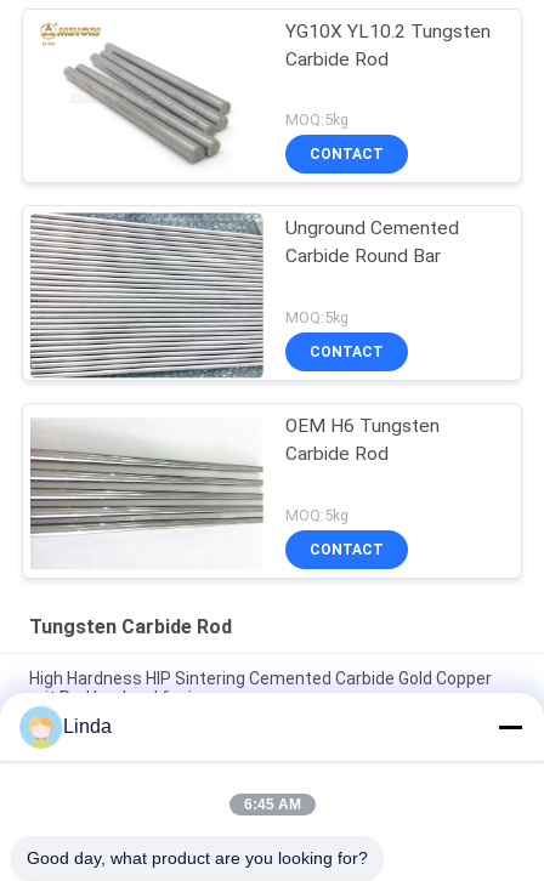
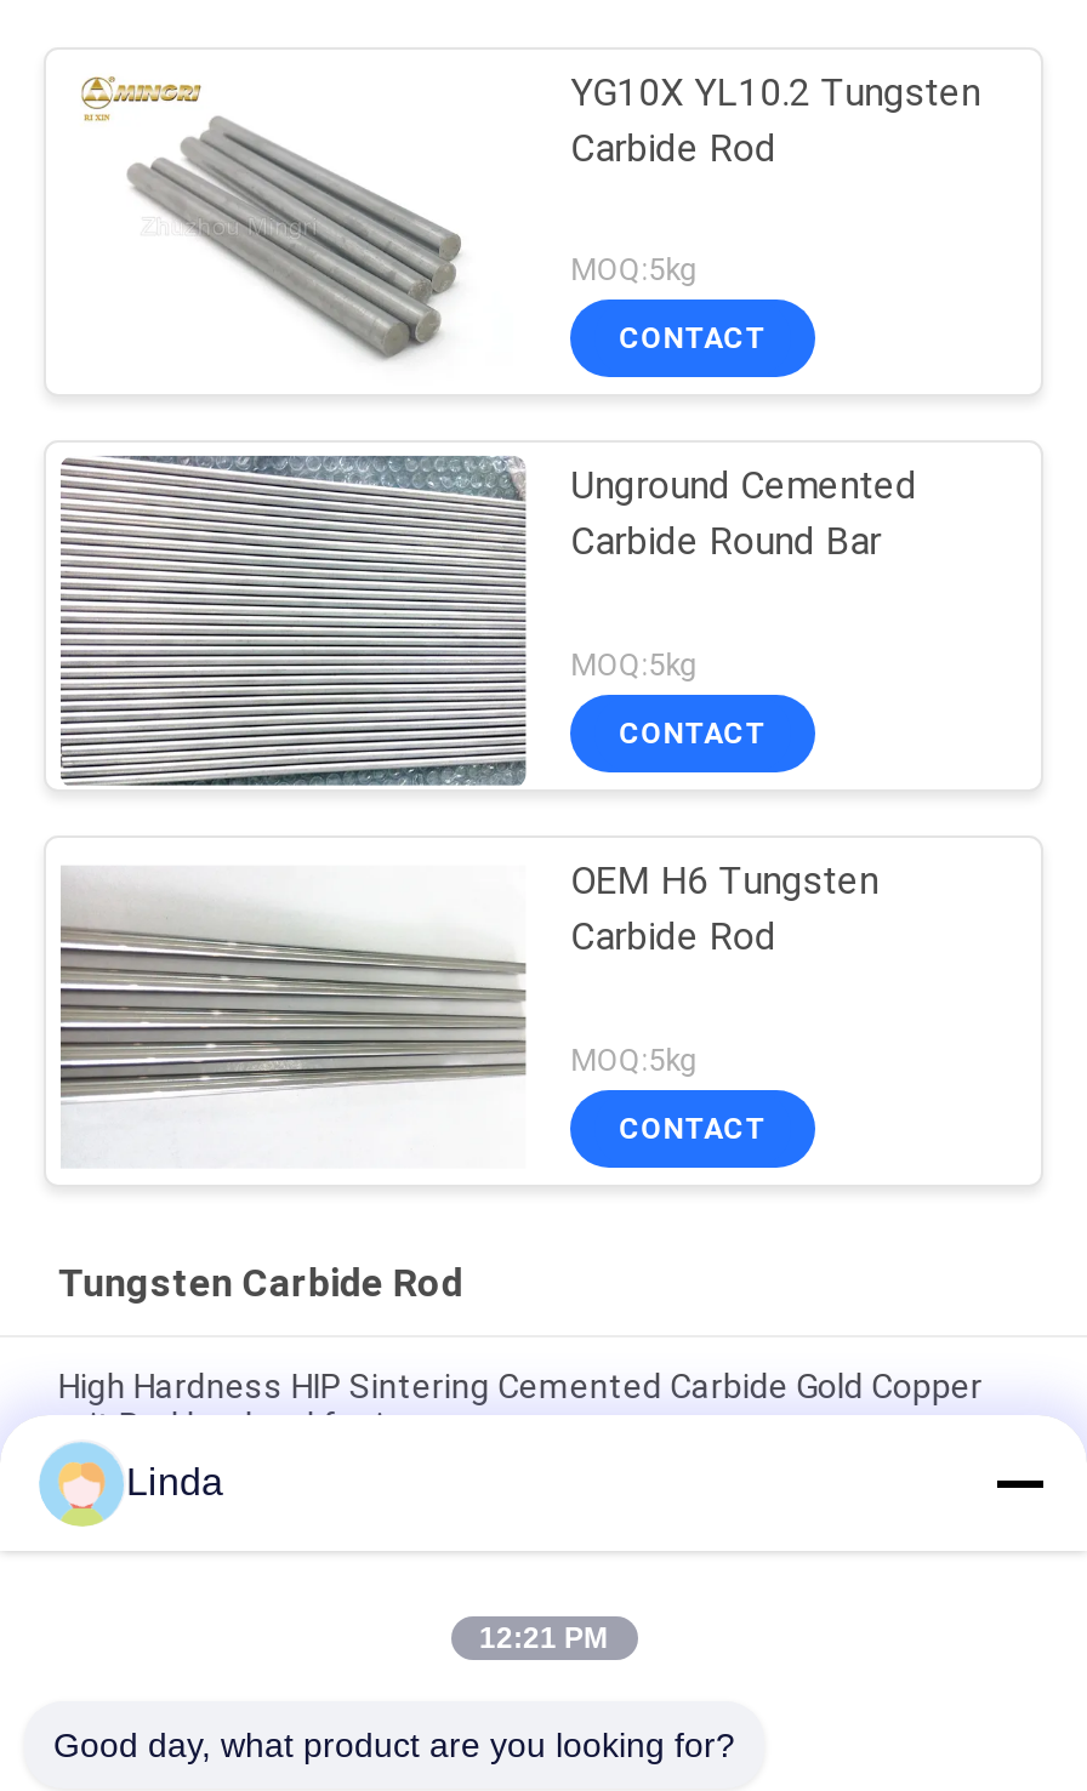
- 6:45 AM
+ 12:21 PM
